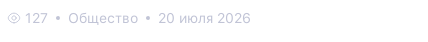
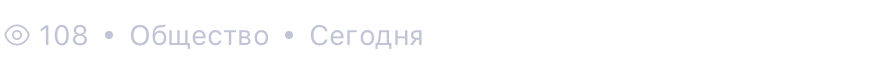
- 127
+ 108

- 20 июля 2026
+ Сегодня
